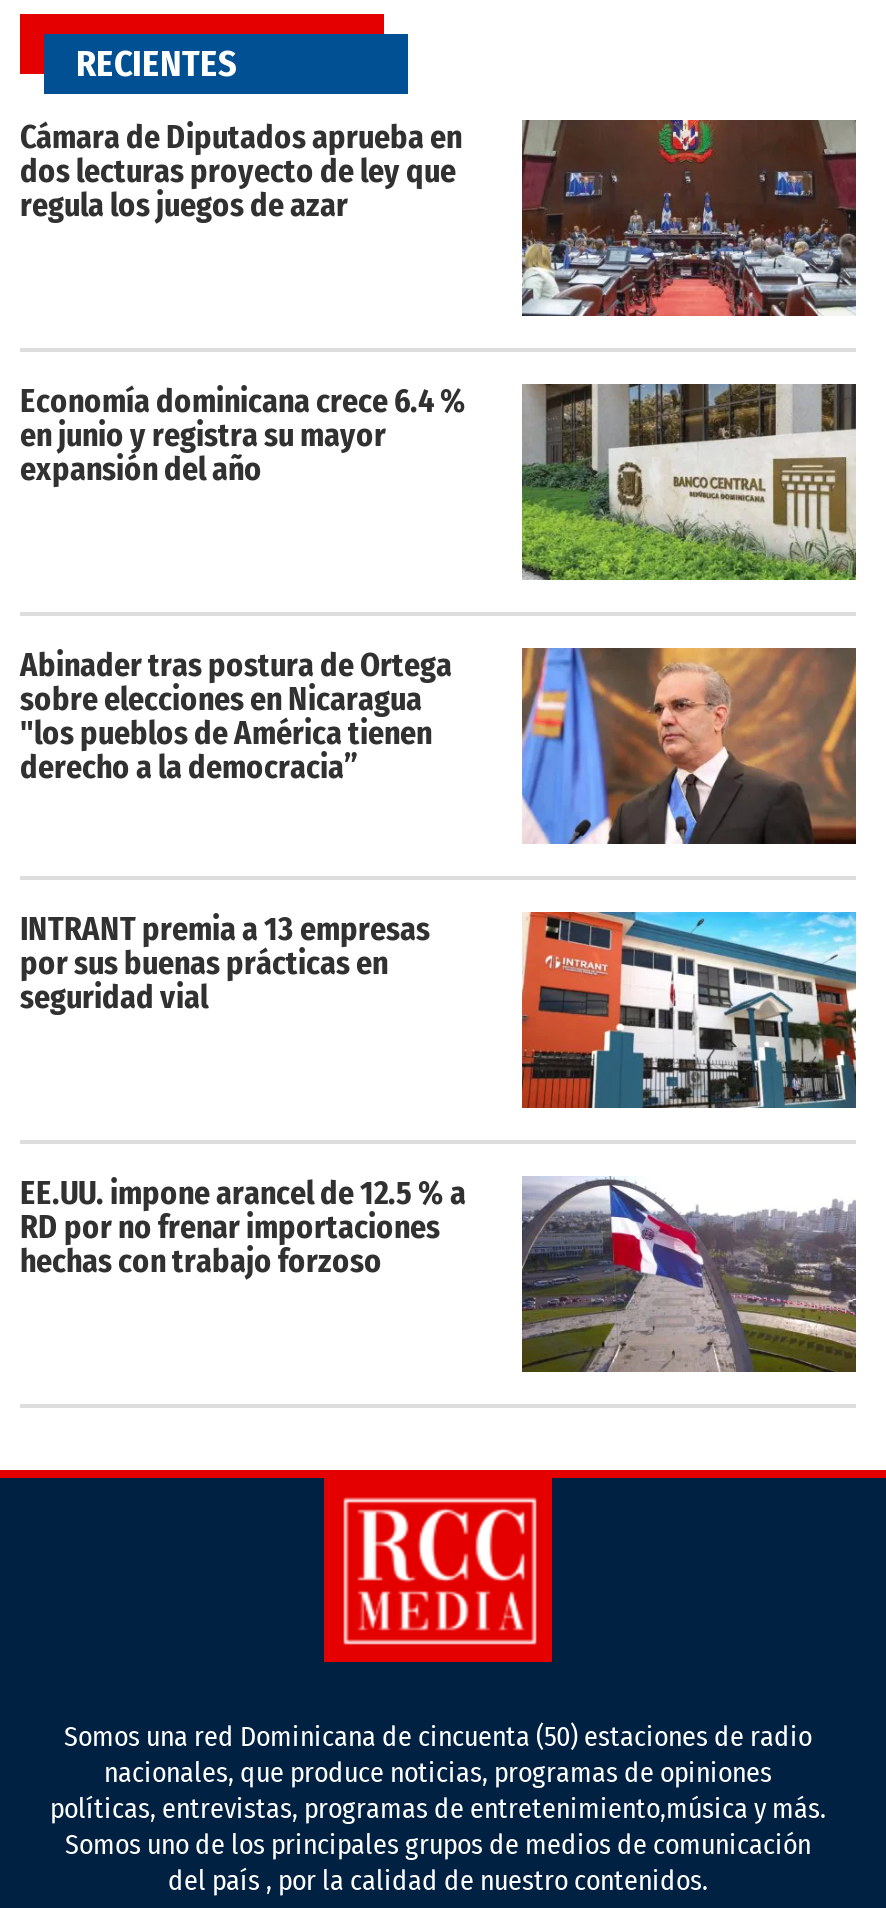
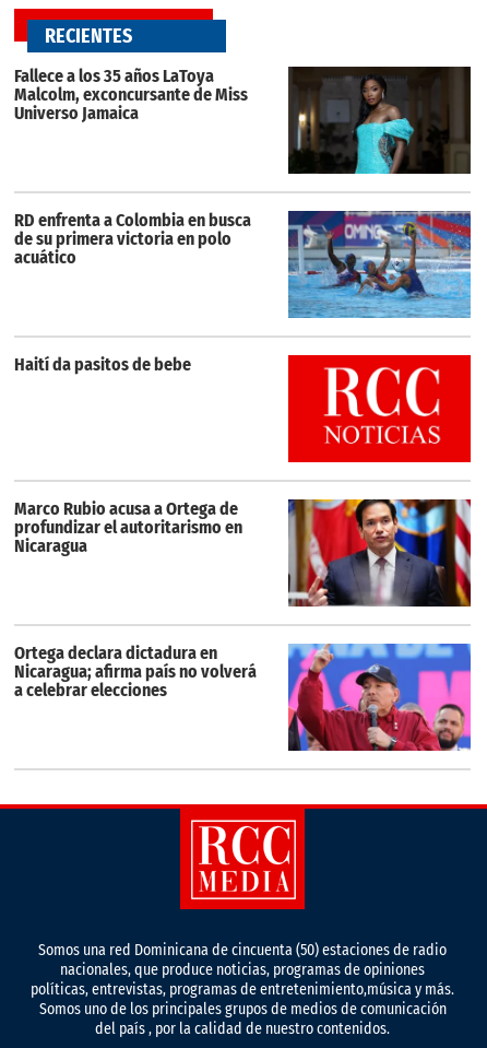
- [image]
- Cámara de Diputados aprueba en
- dos lecturas proyecto de ley que
- regula los juegos de azar
+ [image]
+ Fallece a los 35 años LaToya
+ Malcolm, exconcursante de Miss
+ Universo Jamaica

- [image]
- Economía dominicana crece 6.4 %
- en junio y registra su mayor
- expansión del año
+ [image]
+ RD enfrenta a Colombia en busca
+ de su primera victoria en polo
+ acuático

- Abinader tras postura de Ortega
- sobre elecciones en Nicaragua
- "los pueblos de América tienen
- derecho a la democracia”
+ Haití da pasitos de bebe

- [image]
+ [image]

- INTRANT premia a 13 empresas
- por sus buenas prácticas en
- seguridad vial
+ Marco Rubio acusa a Ortega de
+ profundizar el autoritarismo en
+ Nicaragua

- [image]
+ [image]

- [image]
- EE.UU. impone arancel de 12.5 % a
- RD por no frenar importaciones
- hechas con trabajo forzoso
+ [image]
+ Ortega declara dictadura en
+ Nicaragua; afirma país no volverá
+ a celebrar elecciones
